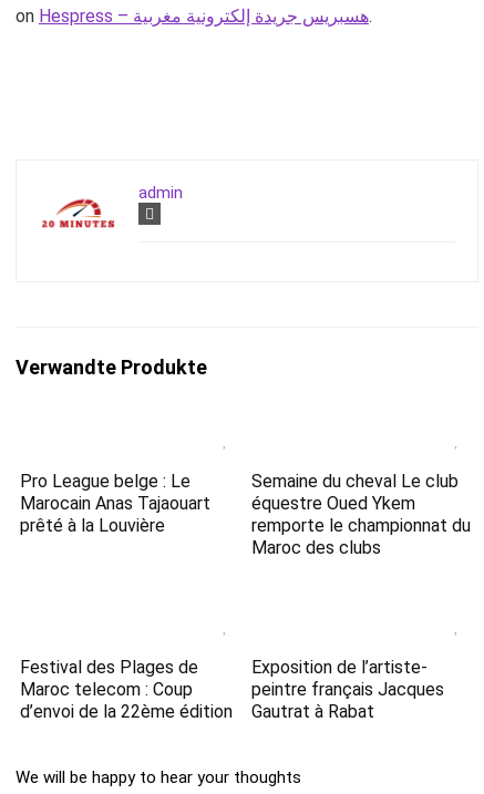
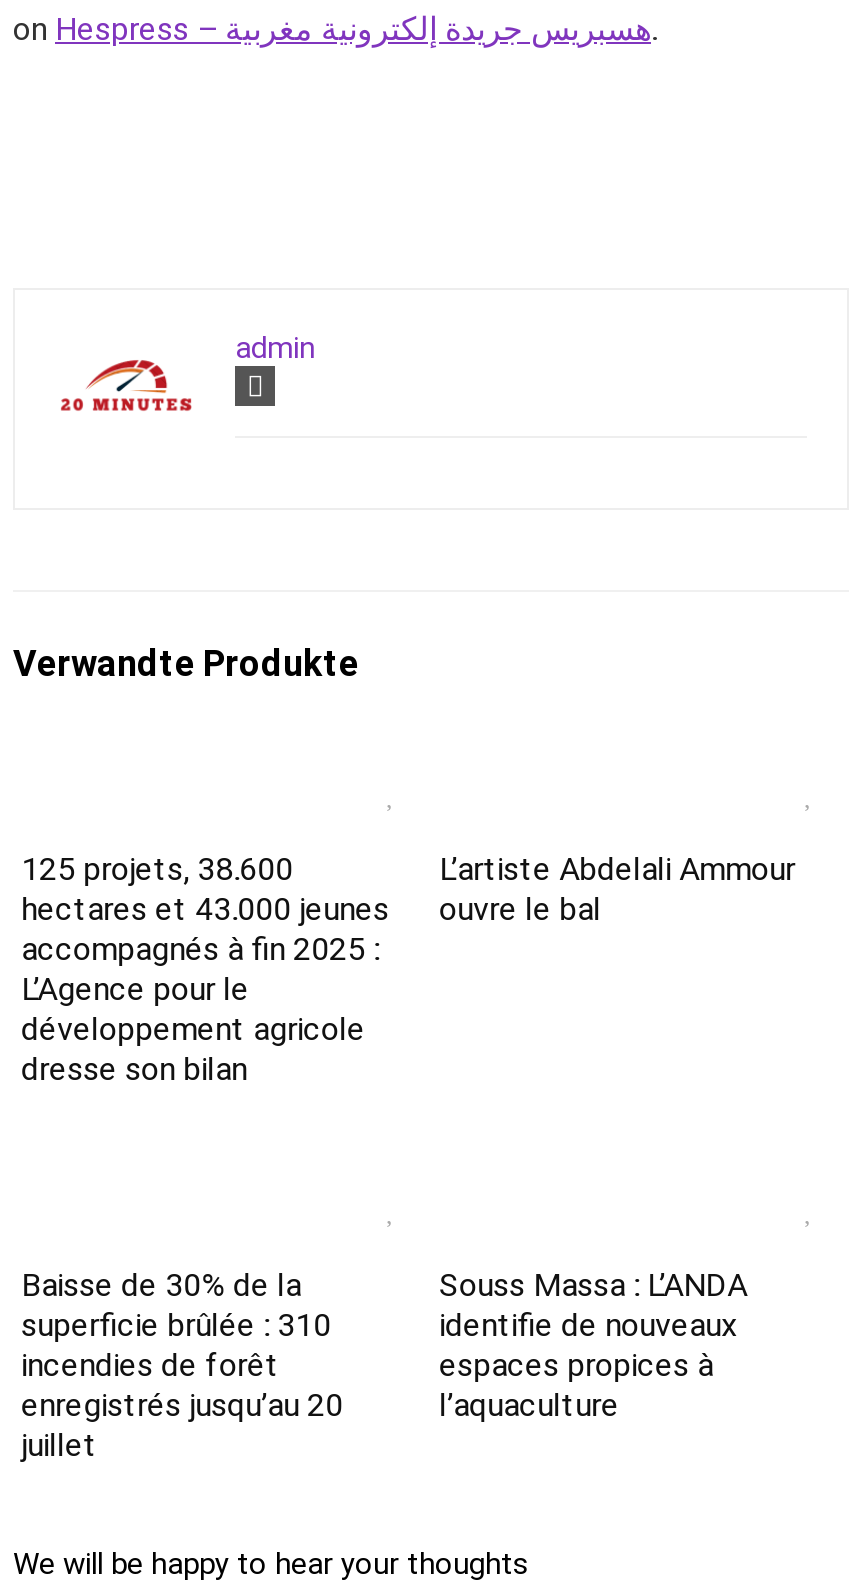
- Pro League belge : Le
- Marocain Anas Tajaouart
- prêté à la Louvière
+ 125 projets, 38.600
+ hectares et 43.000 jeunes
+ accompagnés à fin 2025 :
+ L’Agence pour le
+ développement agricole
+ dresse son bilan

- Semaine du cheval Le club
- équestre Oued Ykem
- remporte le championnat du
- Maroc des clubs
+ L’artiste Abdelali Ammour
+ ouvre le bal

- Festival des Plages de
- Maroc telecom : Coup
- d’envoi de la 22ème édition
+ Baisse de 30% de la
+ superficie brûlée : 310
+ incendies de forêt
+ enregistrés jusqu’au 20
+ juillet

- Exposition de l’artiste-
- peintre français Jacques
- Gautrat à Rabat
+ Souss Massa : L’ANDA
+ identifie de nouveaux
+ espaces propices à
+ l’aquaculture
